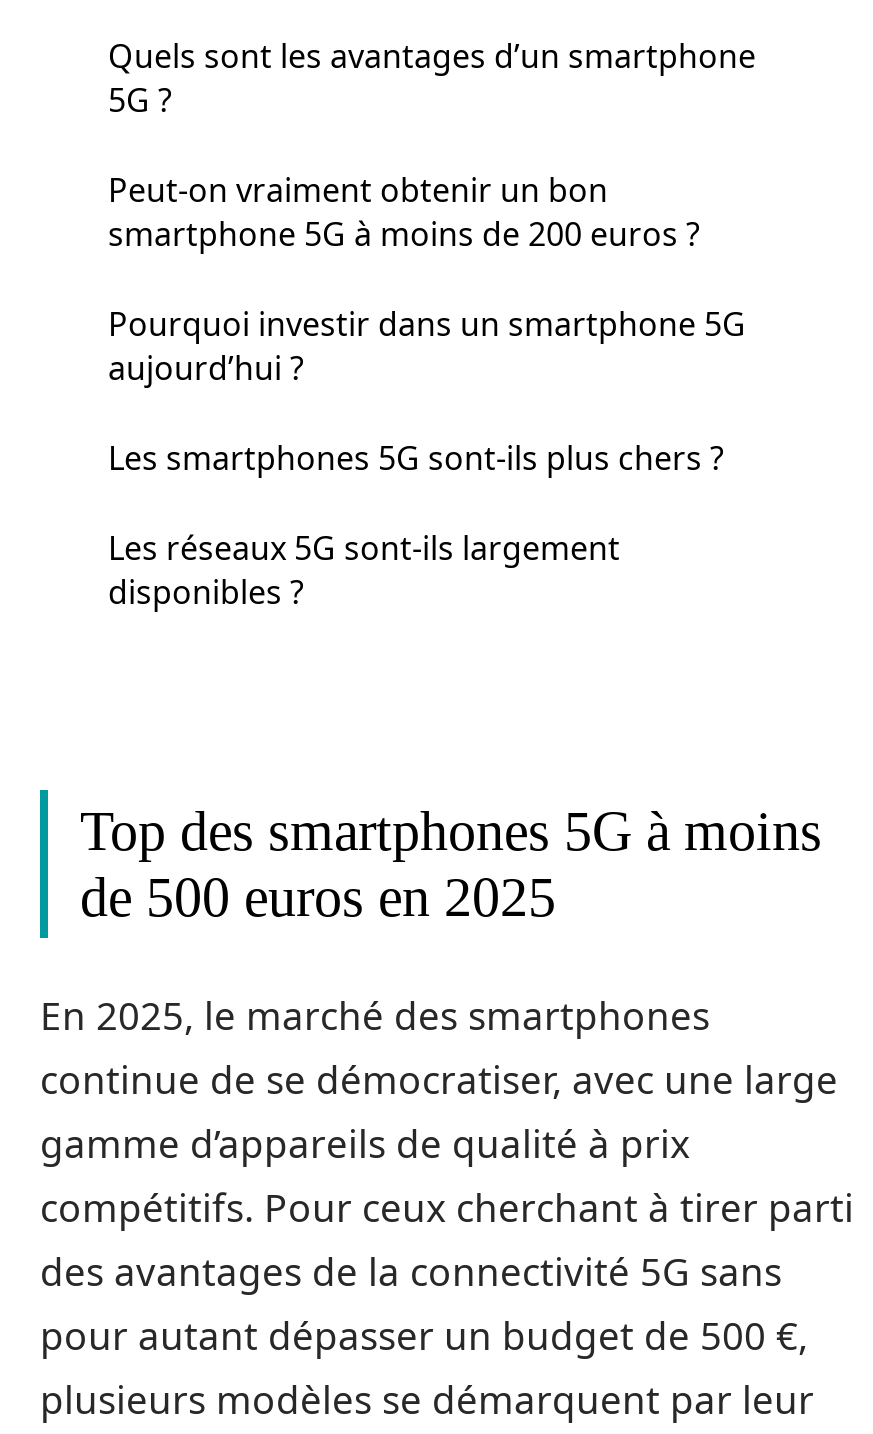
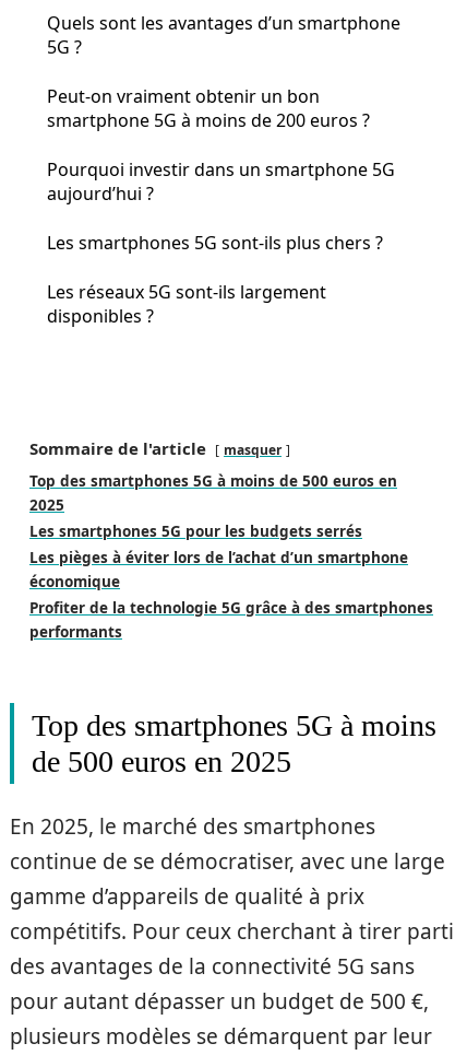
+ Sommaire de l'article
+ masquer
+ Top des smartphones 5G à moins de 500 euros en
+ 2025
+ Les smartphones 5G pour les budgets serrés
+ Les pièges à éviter lors de l’achat d’un smartphone
+ économique
+ Profiter de la technologie 5G grâce à des smartphones
+ performants
